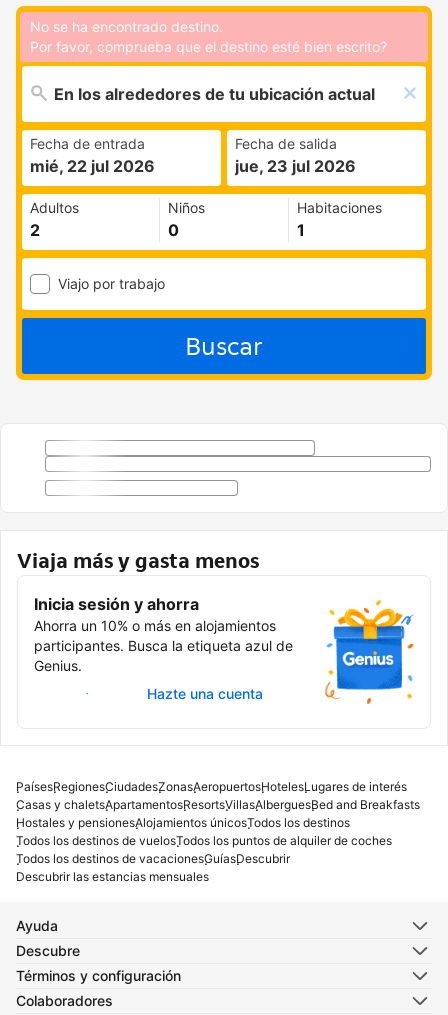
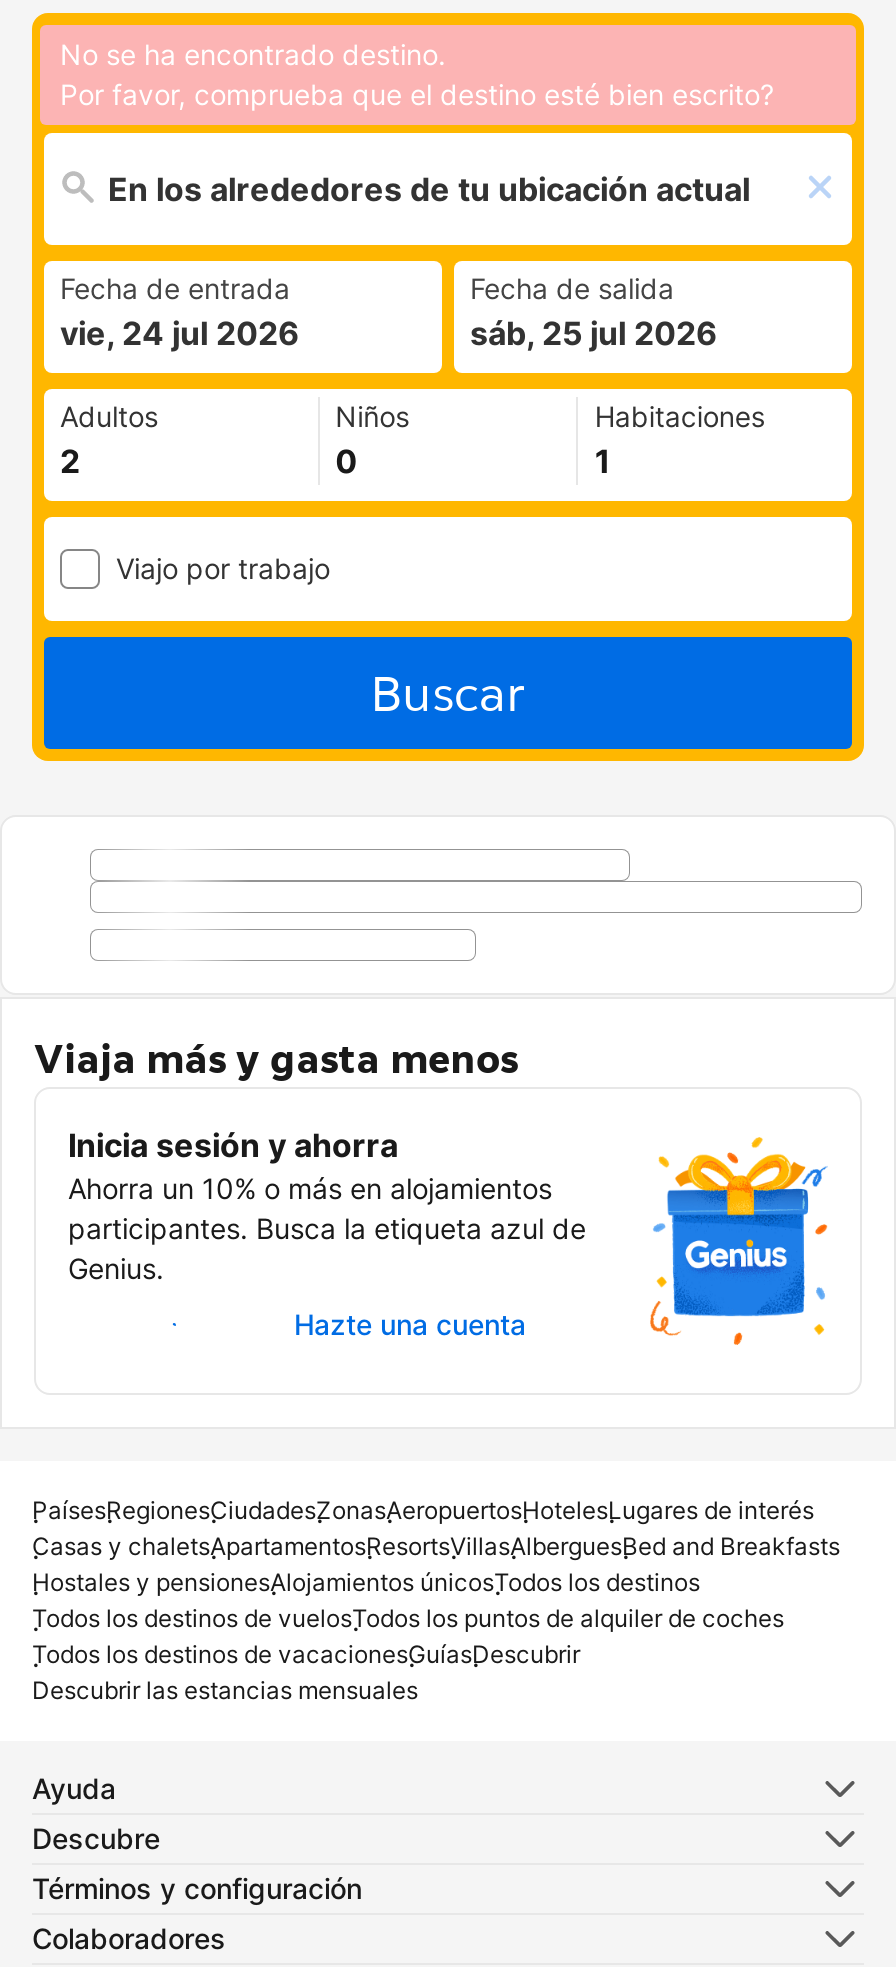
- mié, 22 jul 2026
+ vie, 24 jul 2026

- jue, 23 jul 2026
+ sáb, 25 jul 2026
